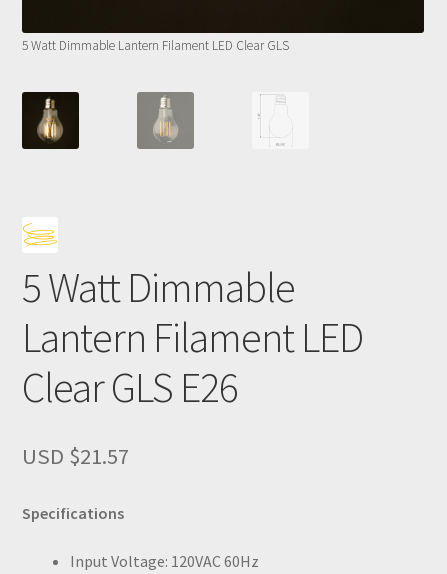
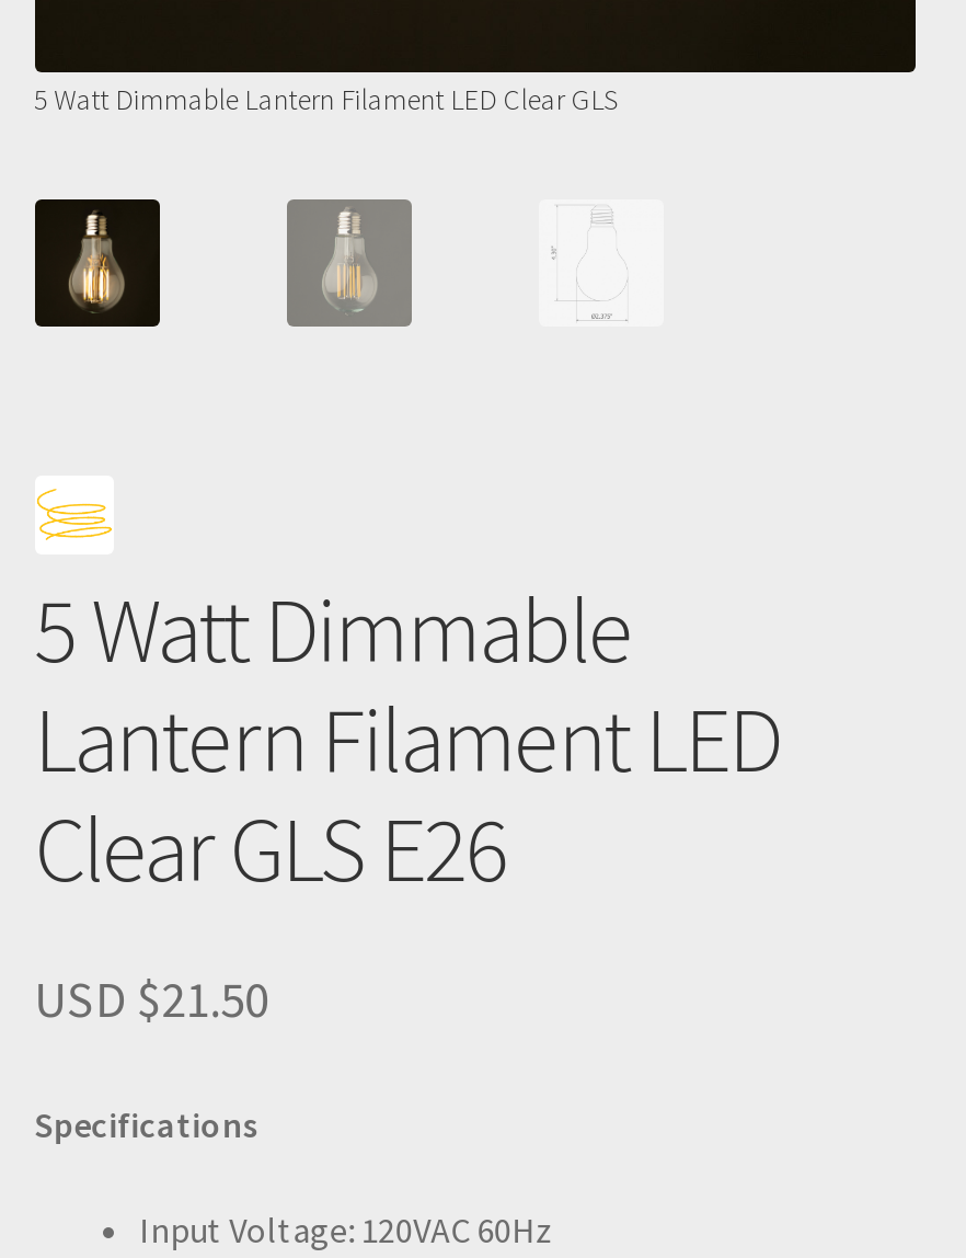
- USD $21.57
+ USD $21.50
